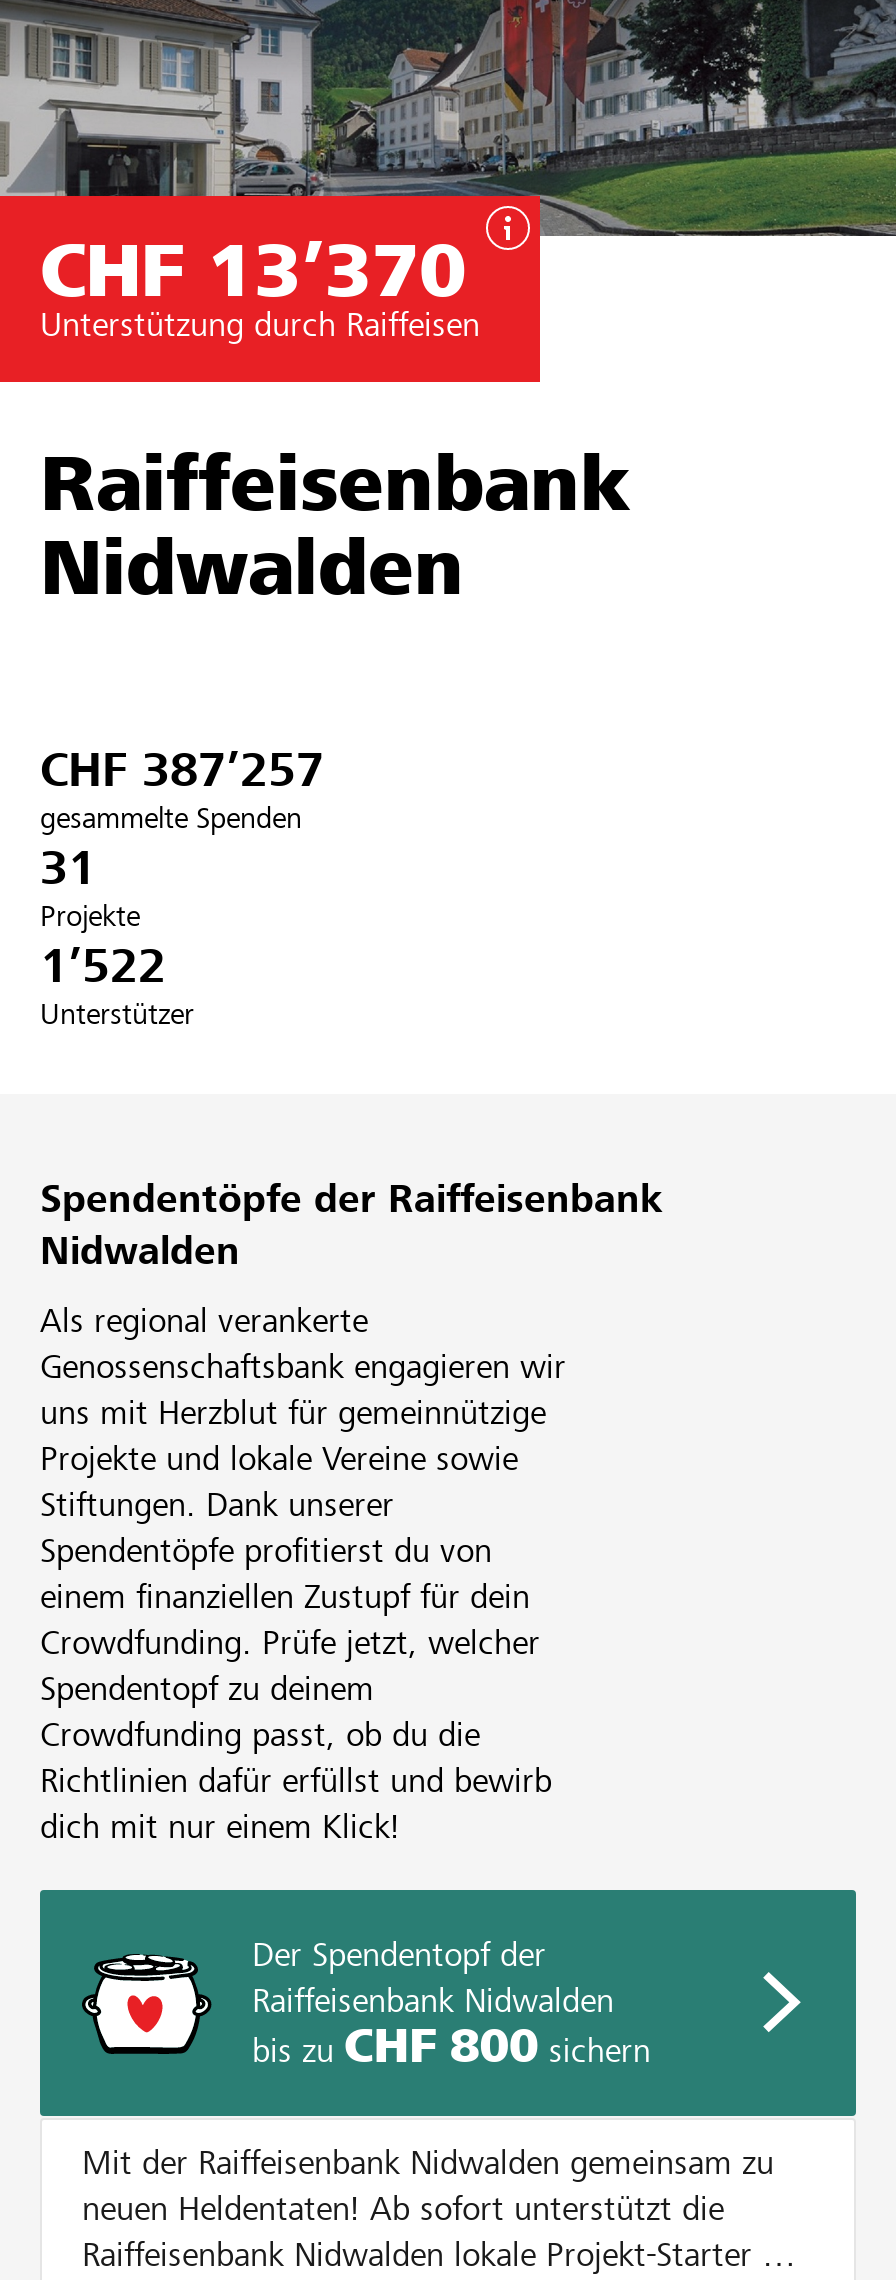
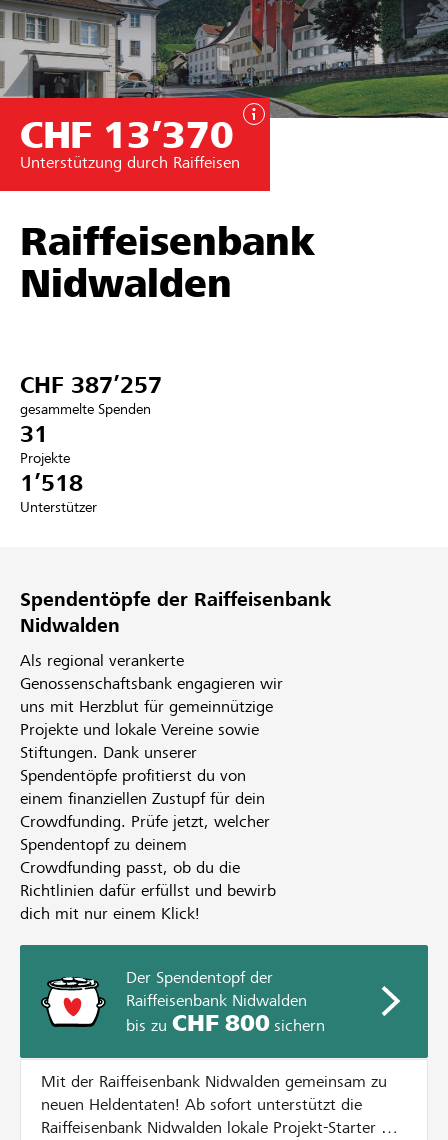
- 1’522
+ 1’518
